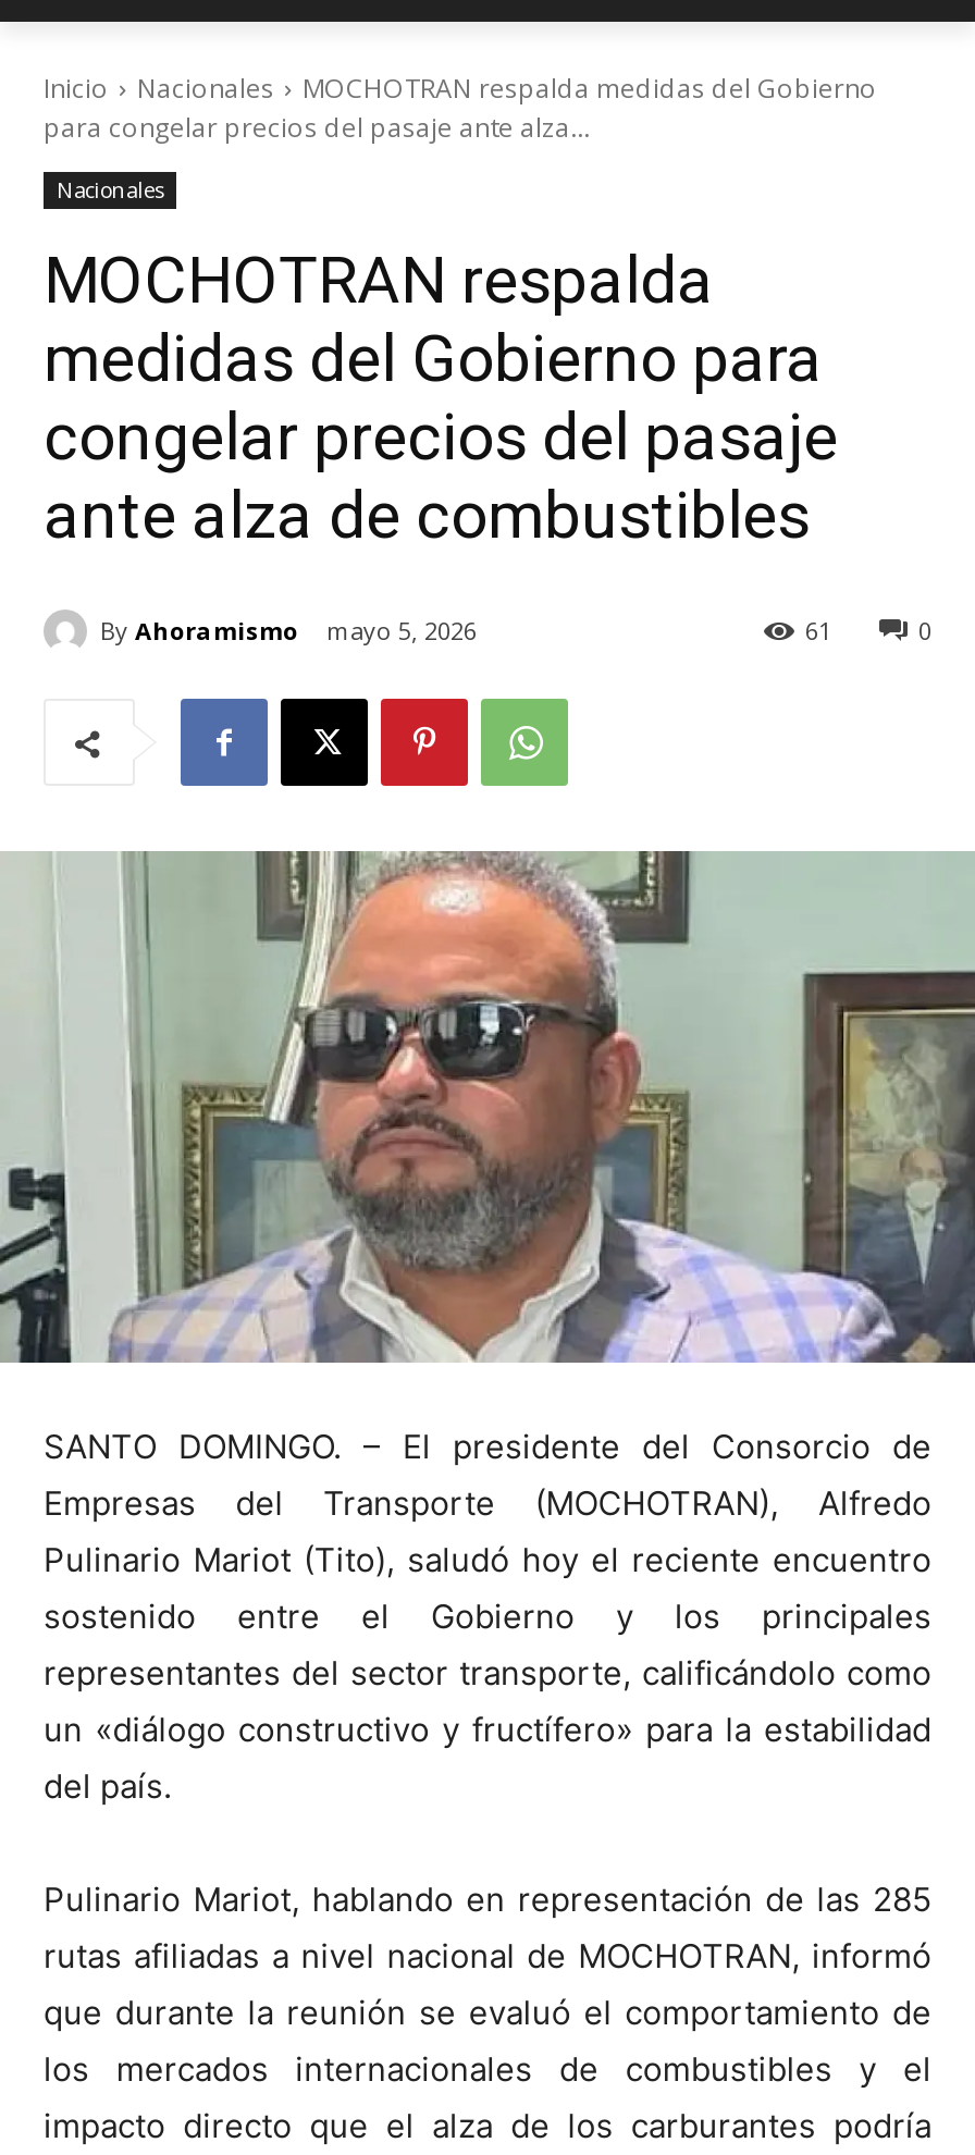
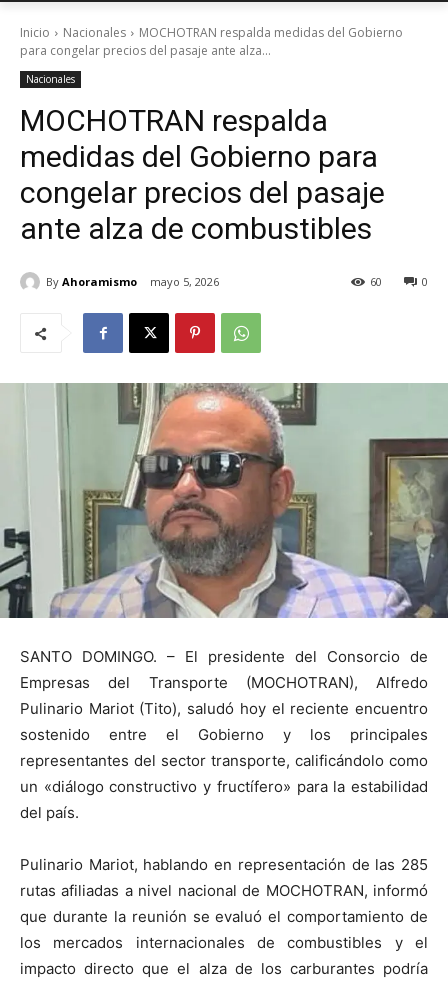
- 61
+ 60
